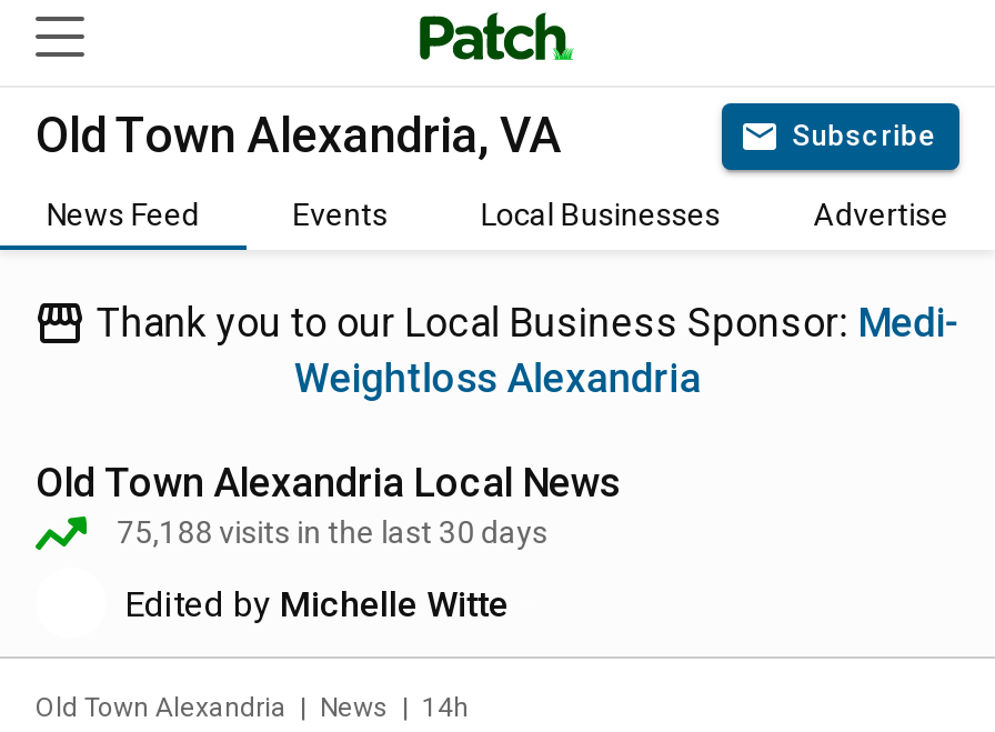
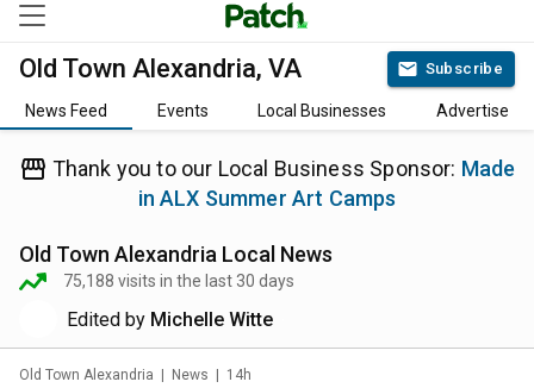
- Thank you to our Local Business Sponsor: Medi-
- Weightloss Alexandria
+ Thank you to our Local Business Sponsor: Made
+ in ALX Summer Art Camps
